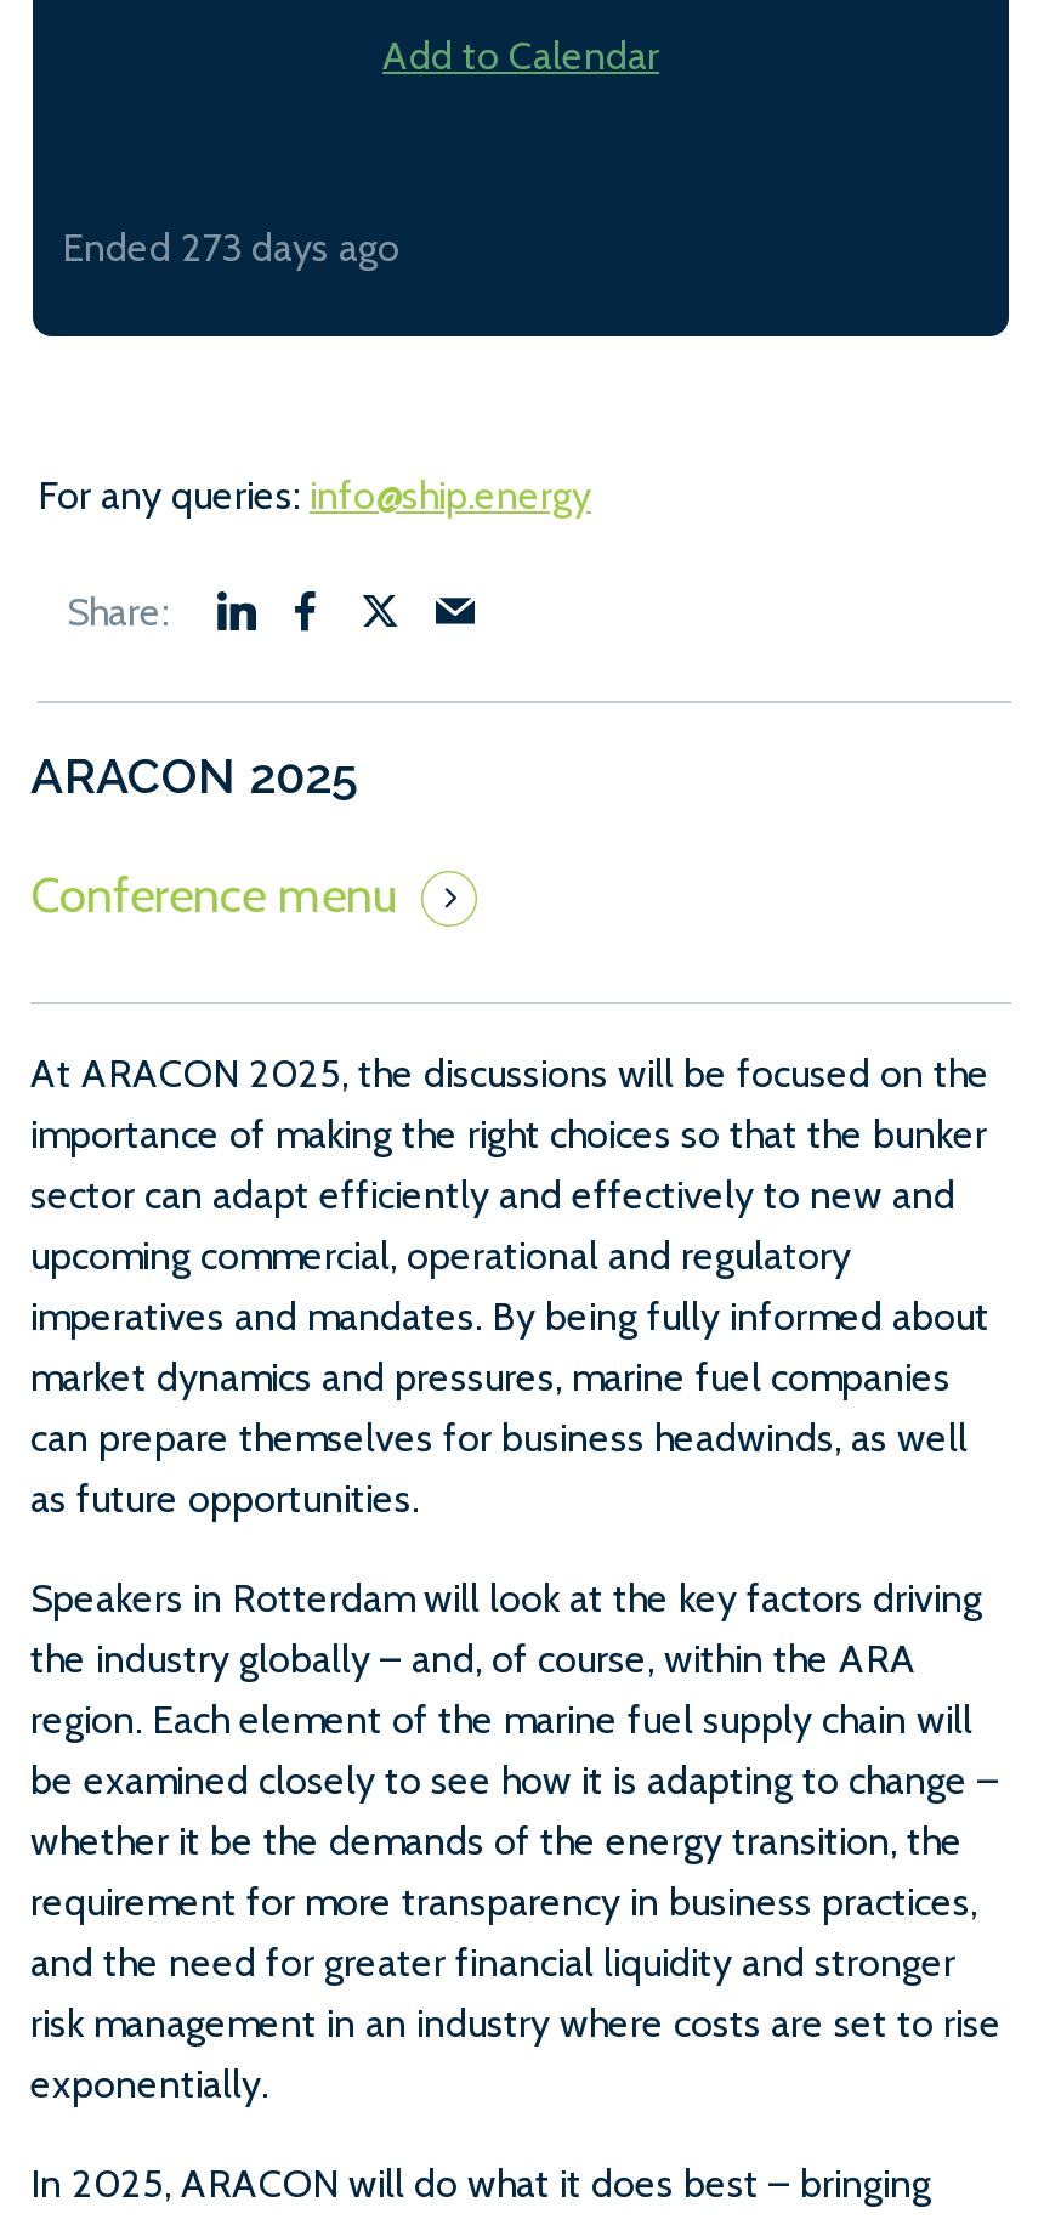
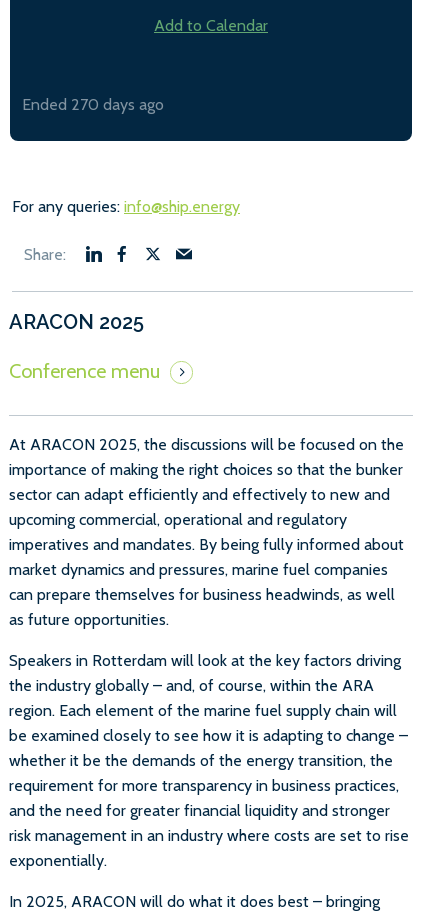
- Ended 273 days ago
+ Ended 270 days ago
